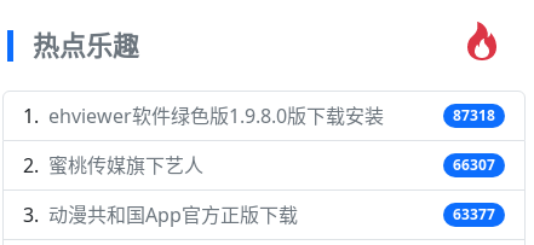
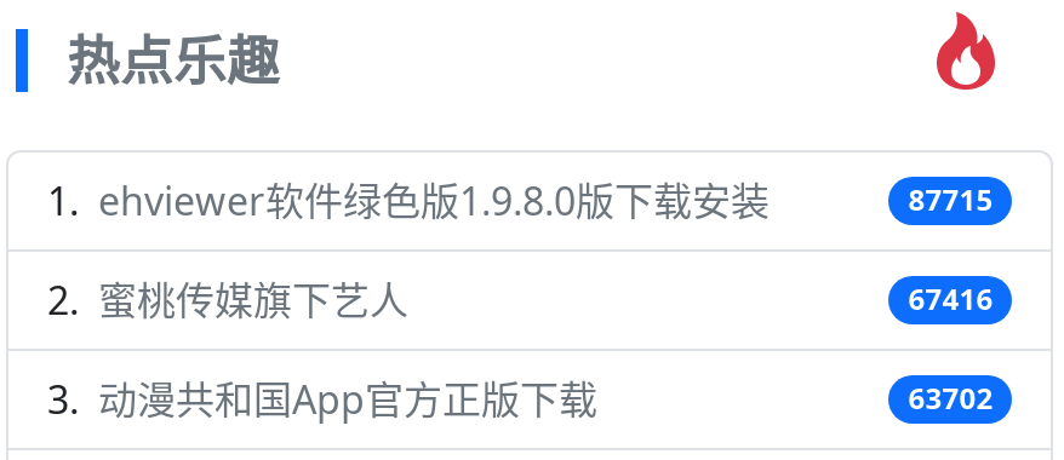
- 87318
+ 87715

- 66307
+ 67416

- 63377
+ 63702
